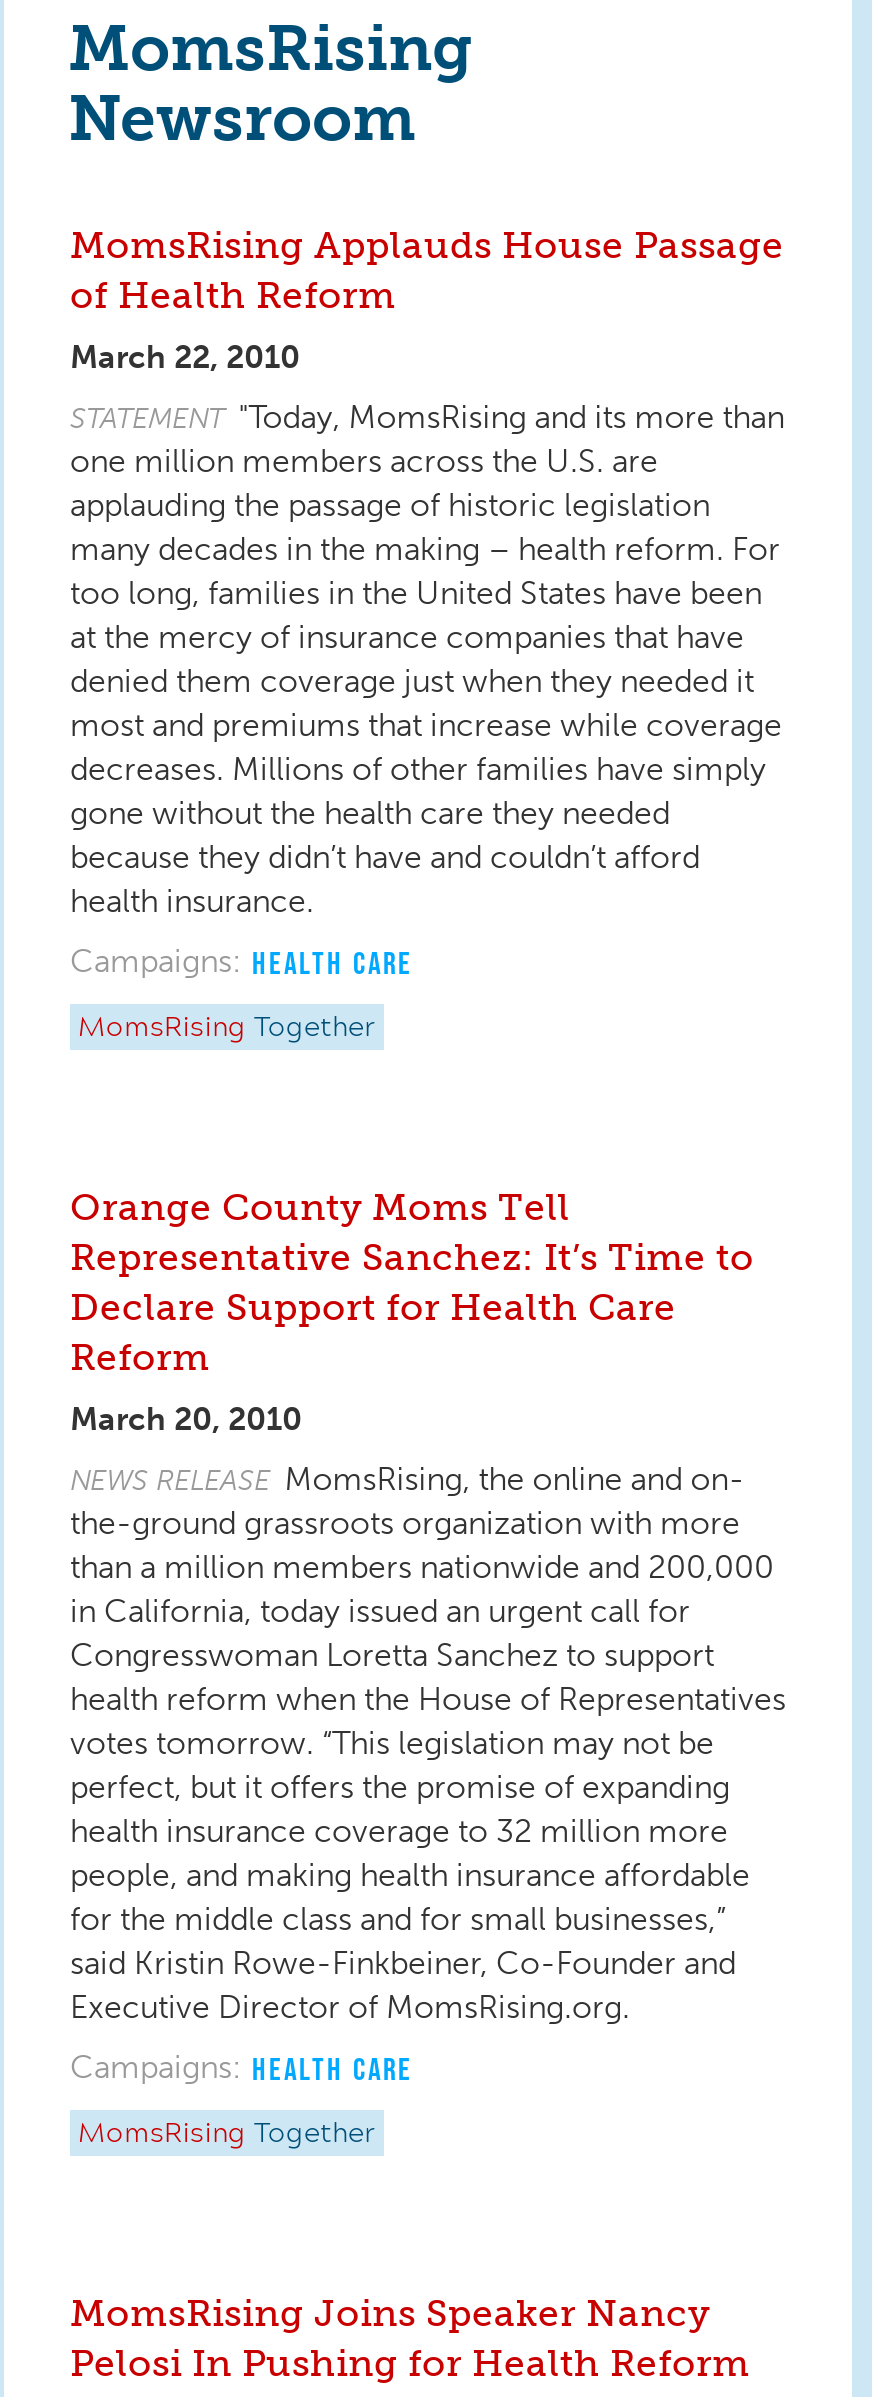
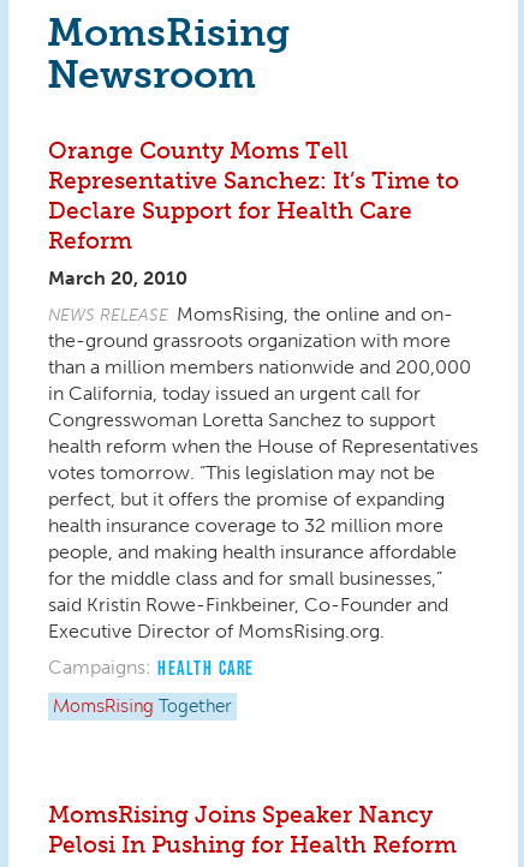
- MomsRising Applauds House Passage
- of Health Reform
- March 22, 2010
- STATEMENT "Today, MomsRising and its more than
- one million members across the U.S. are
- applauding the passage of historic legislation
- many decades in the making – health reform. For
- too long, families in the United States have been
- at the mercy of insurance companies that have
- denied them coverage just when they needed it
- most and premiums that increase while coverage
- decreases. Millions of other families have simply
- gone without the health care they needed
- because they didn’t have and couldn’t afford
- health insurance.
- Campaigns: HEALTH CARE
- MomsRising Together
